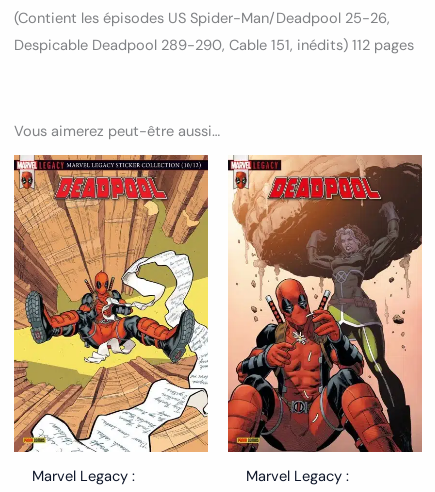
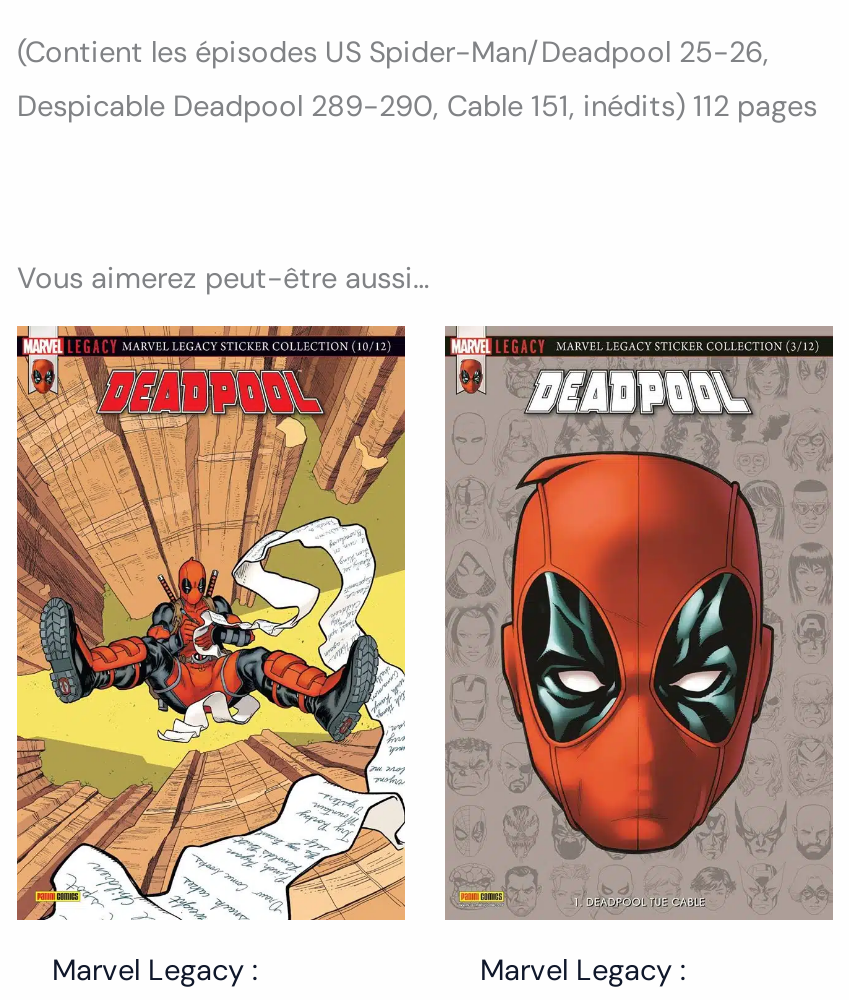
- [image]
+ [image]
